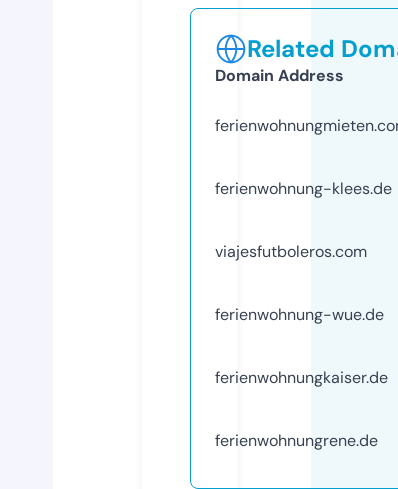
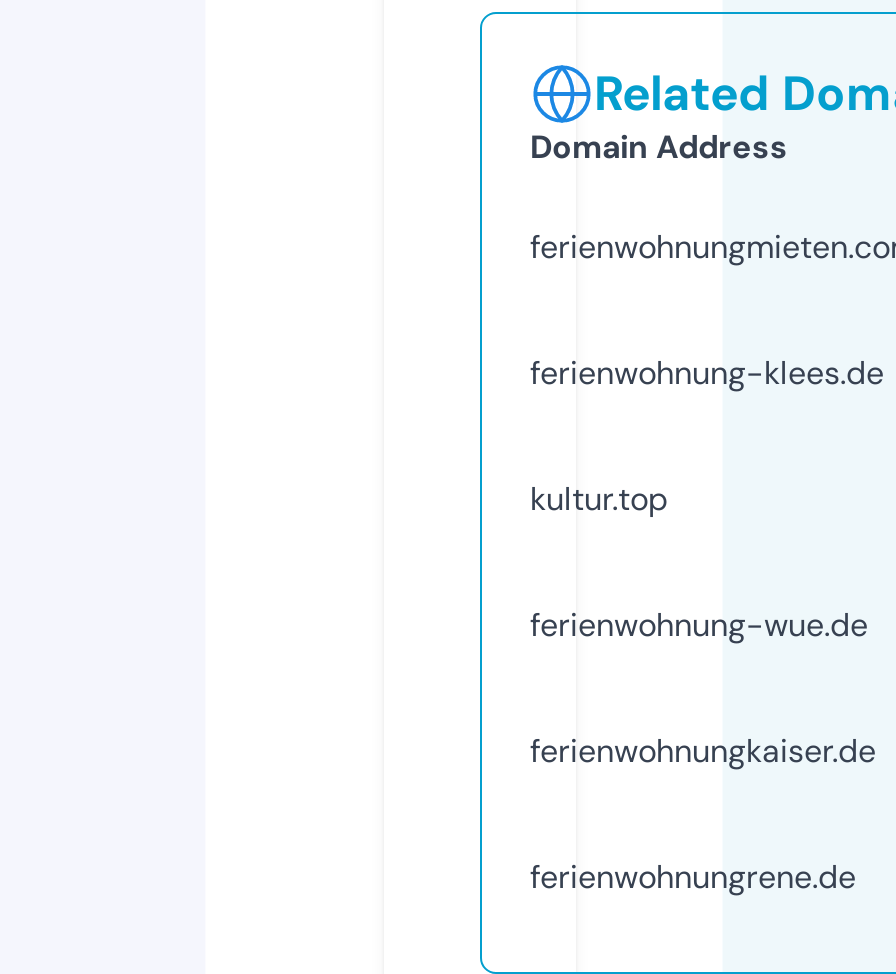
- viajesfutboleros.com
+ kultur.top
